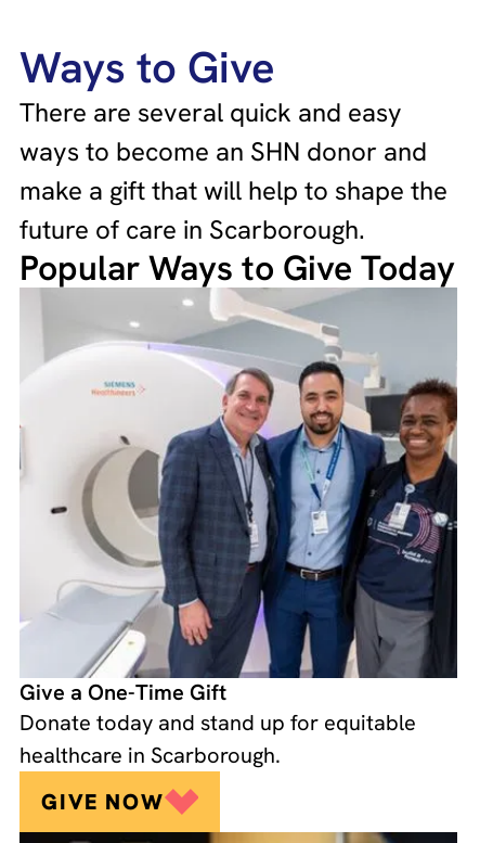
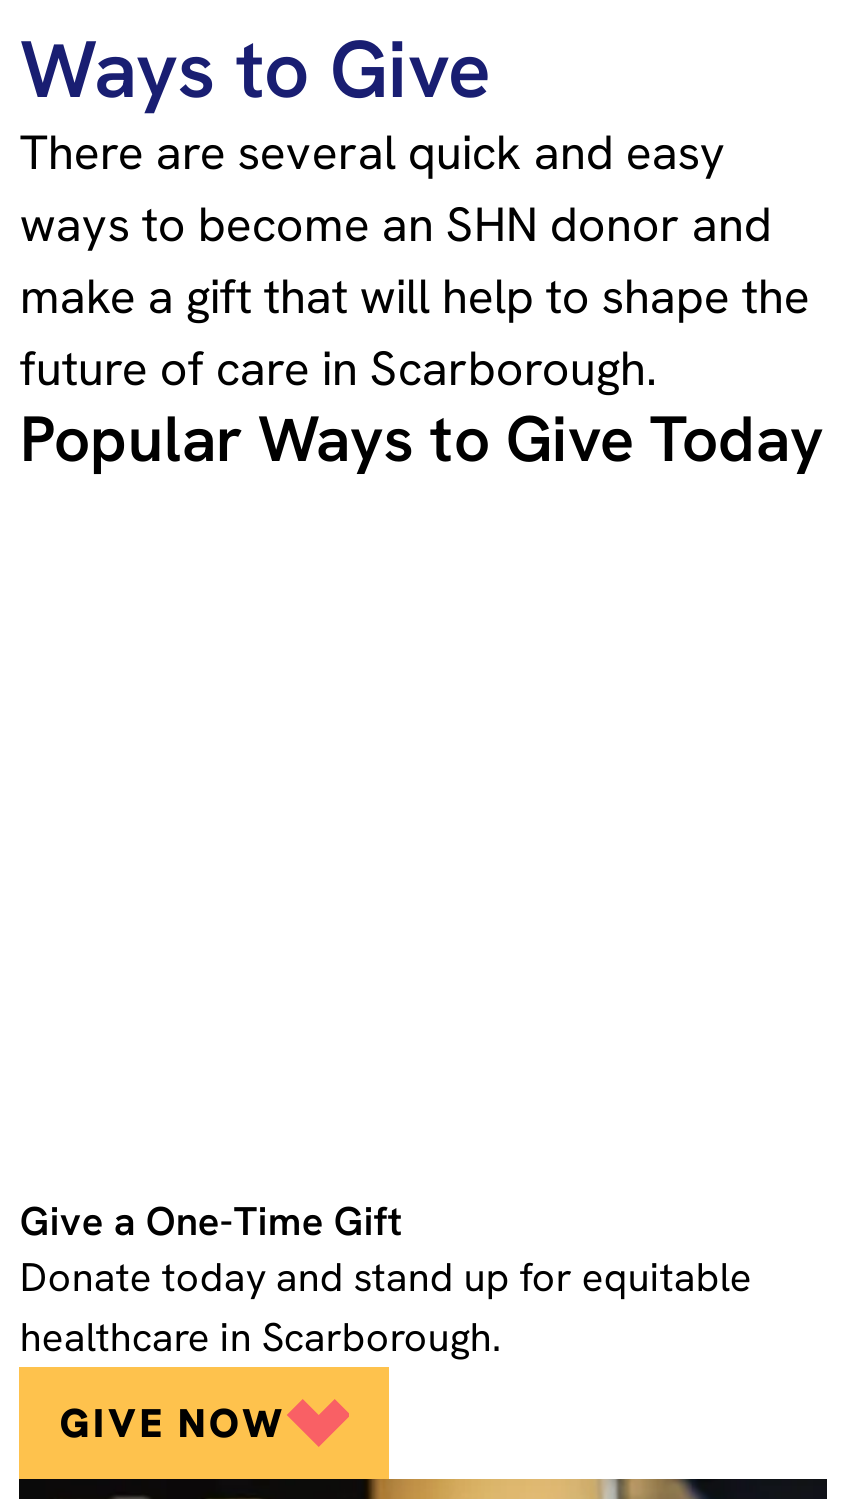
- [image]
